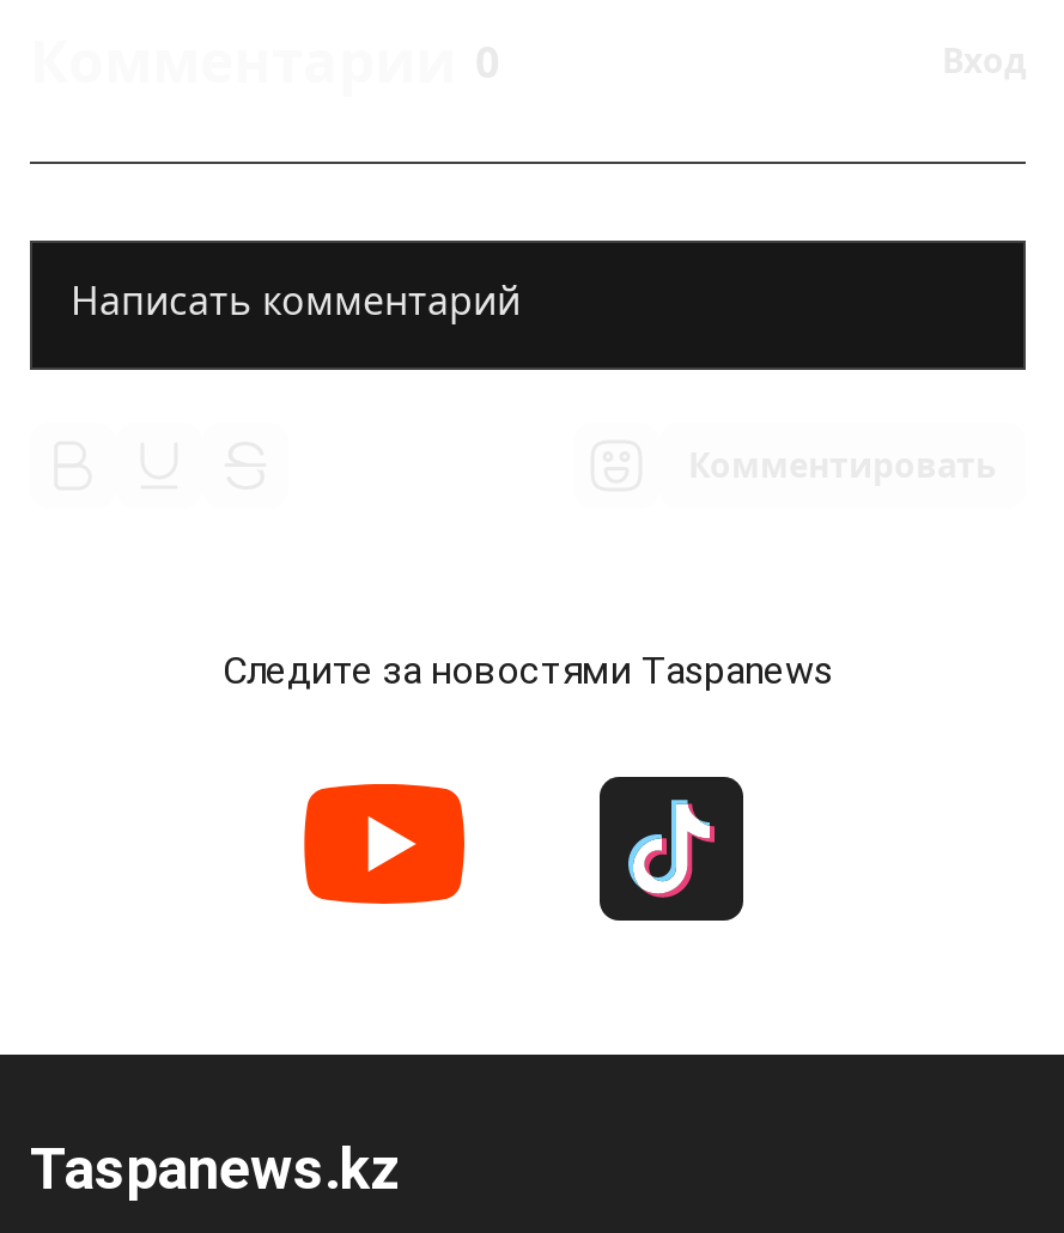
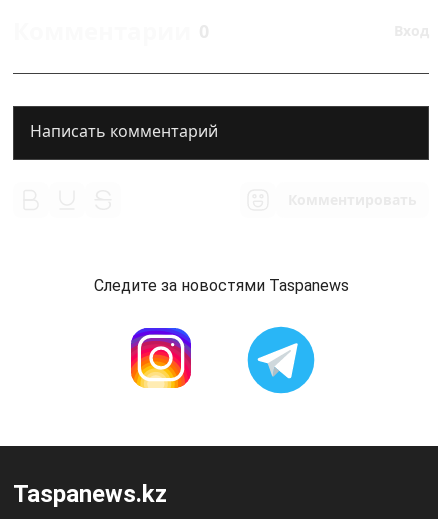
- [image]
+ [image]

- [image]
+ [image]
